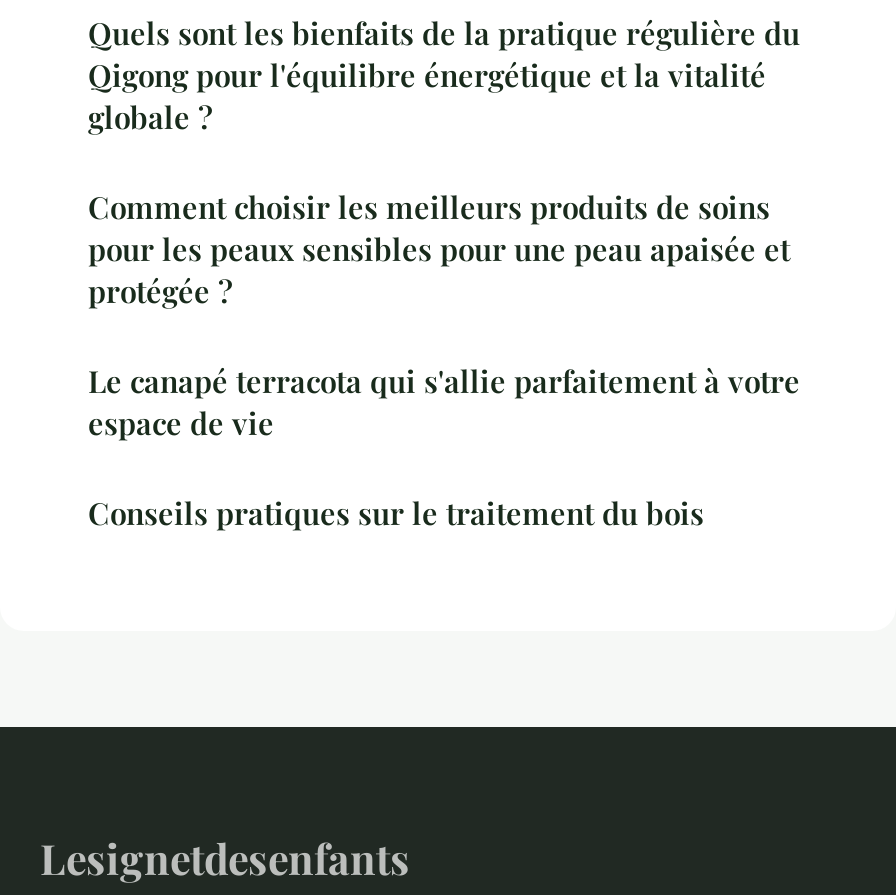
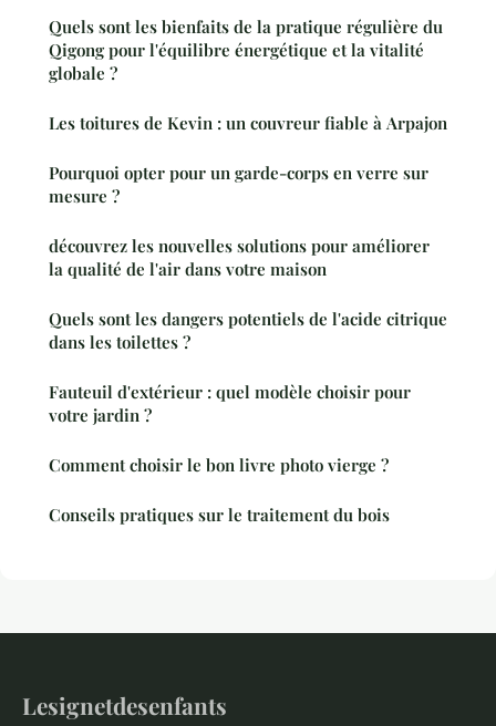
- Comment choisir les meilleurs produits de soins
- pour les peaux sensibles pour une peau apaisée et
- protégée ?
- Le canapé terracota qui s'allie parfaitement à votre
- espace de vie
+ Les toitures de Kevin : un couvreur fiable à Arpajon
+ Pourquoi opter pour un garde-corps en verre sur
+ mesure ?
+ découvrez les nouvelles solutions pour améliorer
+ la qualité de l'air dans votre maison
+ Quels sont les dangers potentiels de l'acide citrique
+ dans les toilettes ?
+ Fauteuil d'extérieur : quel modèle choisir pour
+ votre jardin ?
+ Comment choisir le bon livre photo vierge ?
